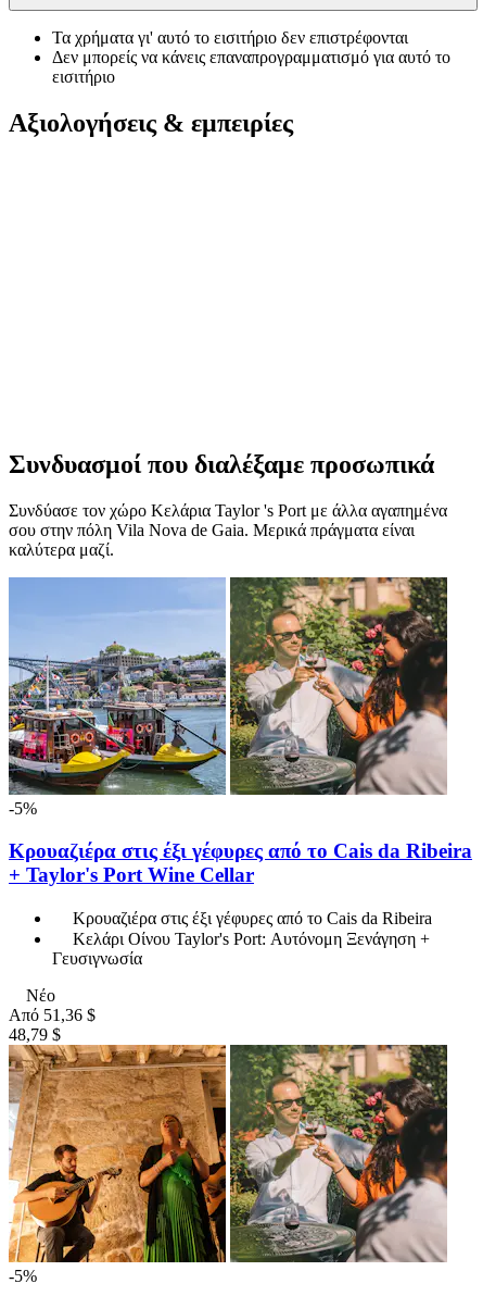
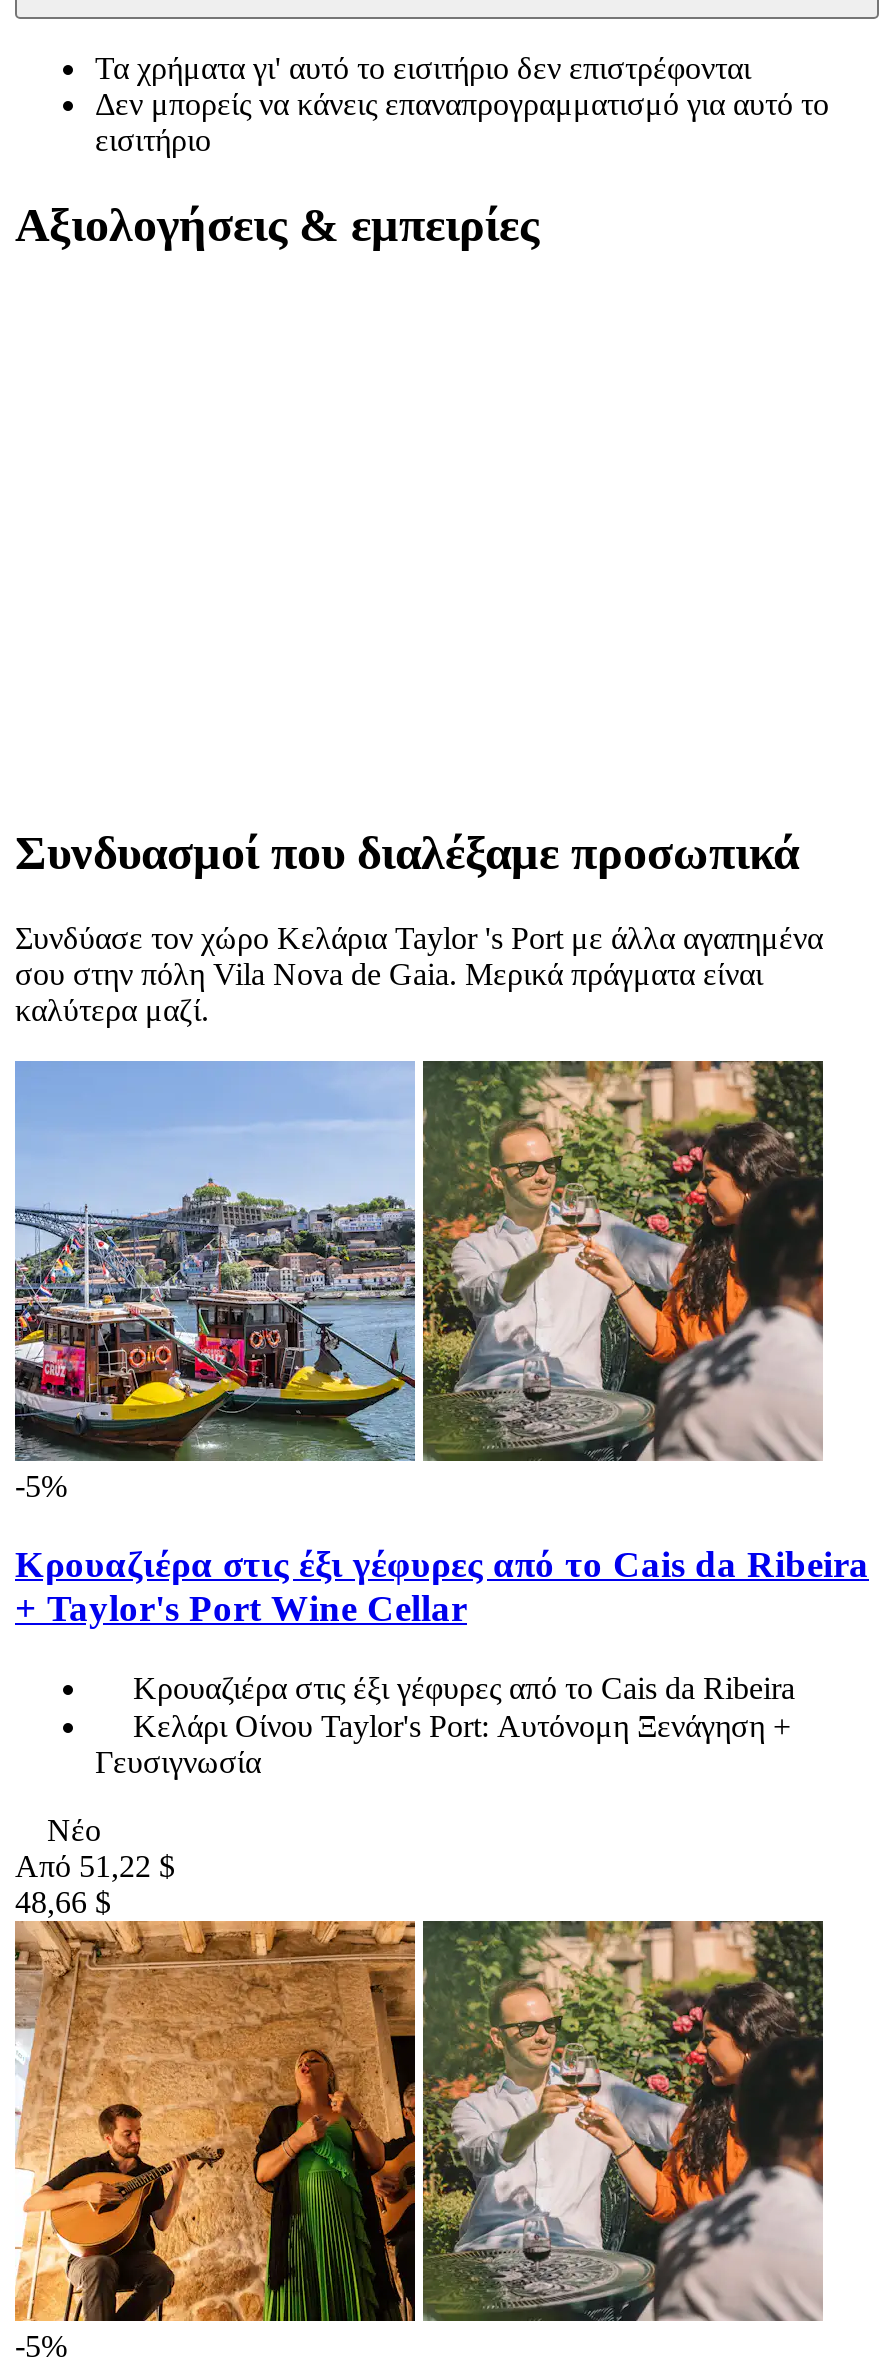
- Από 51,36 $
+ Από 51,22 $

- 48,79 $
+ 48,66 $
